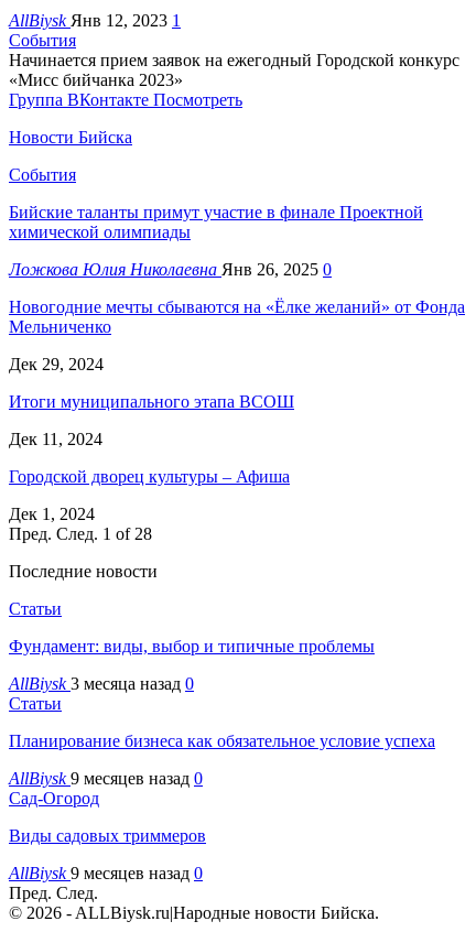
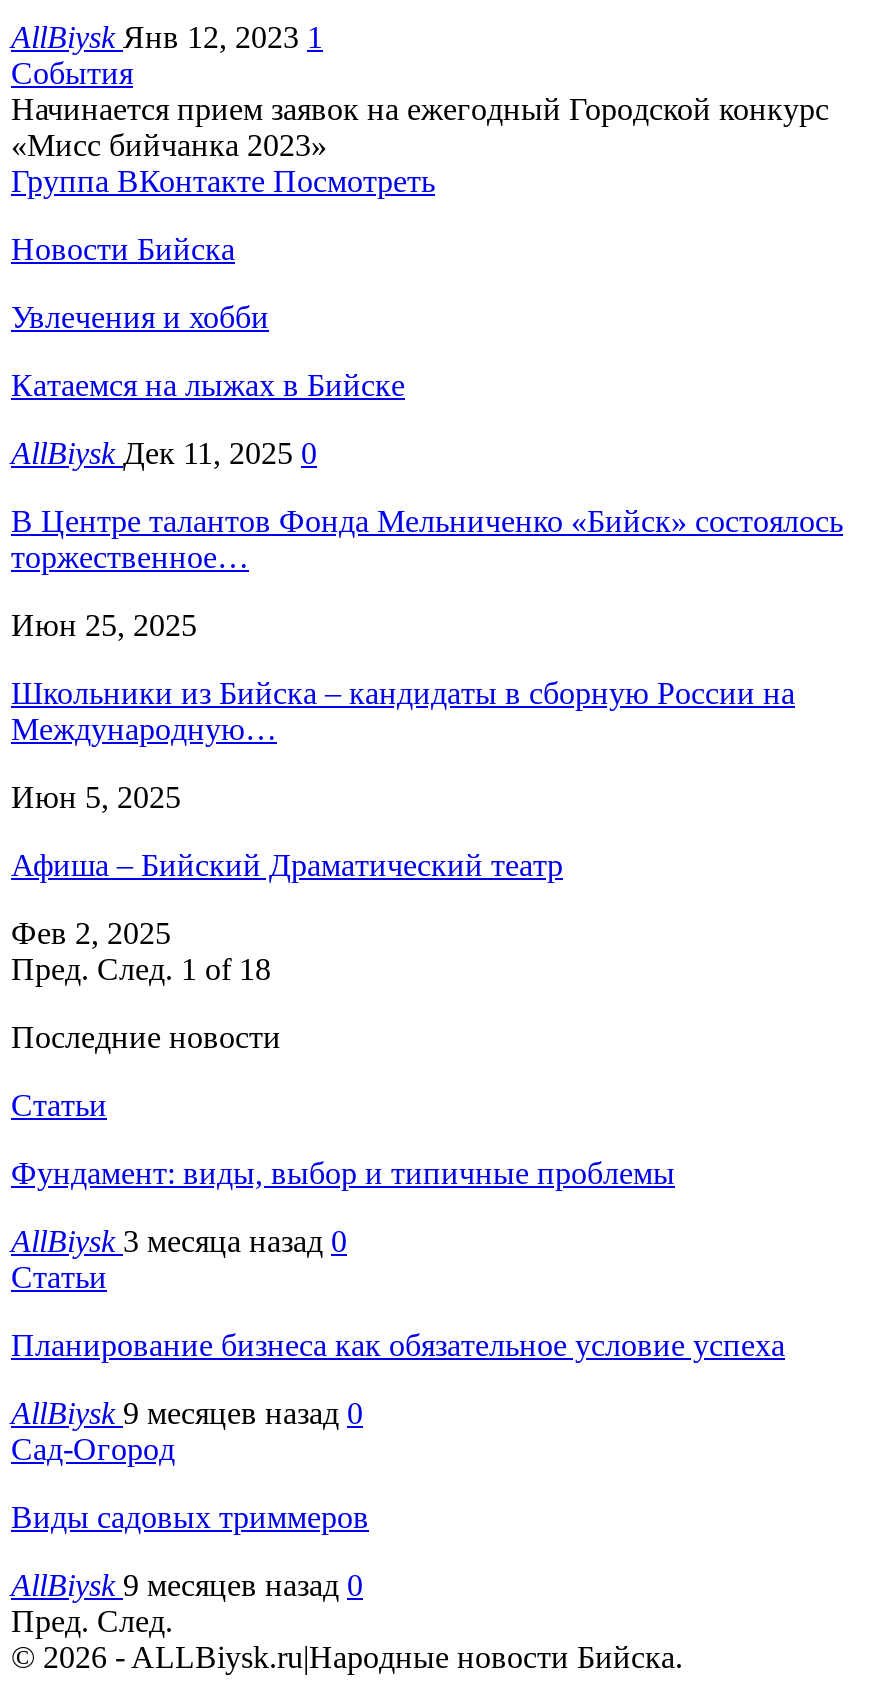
- События
+ Увлечения и хобби

- Бийские таланты примут участие в финале Проектной
- химической олимпиады
+ Катаемся на лыжах в Бийске

- Ложкова Юлия Николаевна Янв 26, 2025 0
+ AllBiysk Дек 11, 2025 0

- Новогодние мечты сбываются на «Ёлке желаний» от Фонда
- Мельниченко
+ В Центре талантов Фонда Мельниченко «Бийск» состоялось
+ торжественное…

- Дек 29, 2024
+ Июн 25, 2025

- Итоги муниципального этапа ВСОШ
+ Школьники из Бийска – кандидаты в сборную России на
+ Международную…

- Дек 11, 2024
+ Июн 5, 2025

- Городской дворец культуры – Афиша
+ Афиша – Бийский Драматический театр

- Дек 1, 2024
- Пред. След. 1 of 28
+ Фев 2, 2025
+ Пред. След. 1 of 18
